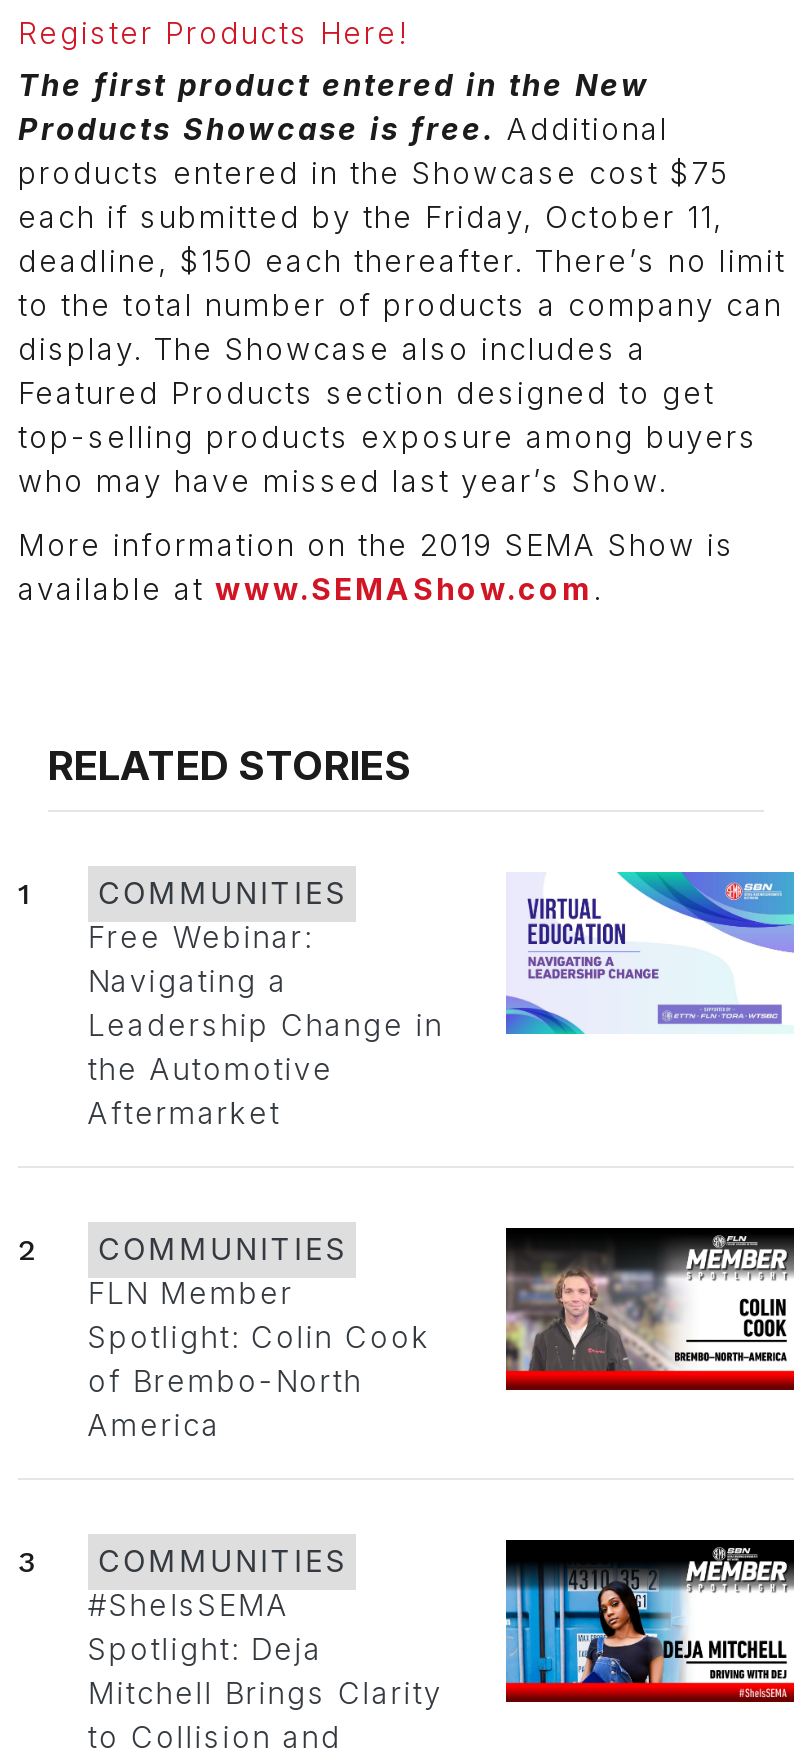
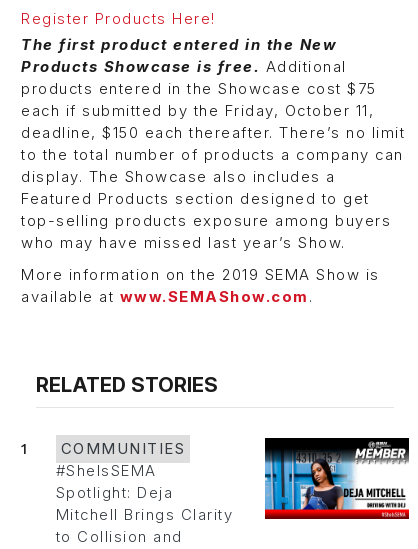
- [image]
- Free Webinar:
- Navigating a
- Leadership Change in
- the Automotive
- Aftermarket

- [image]
- 2
- COMMUNITIES
- FLN Member
- Spotlight: Colin Cook
- of Brembo-North
- America

- 3
- COMMUNITIES
